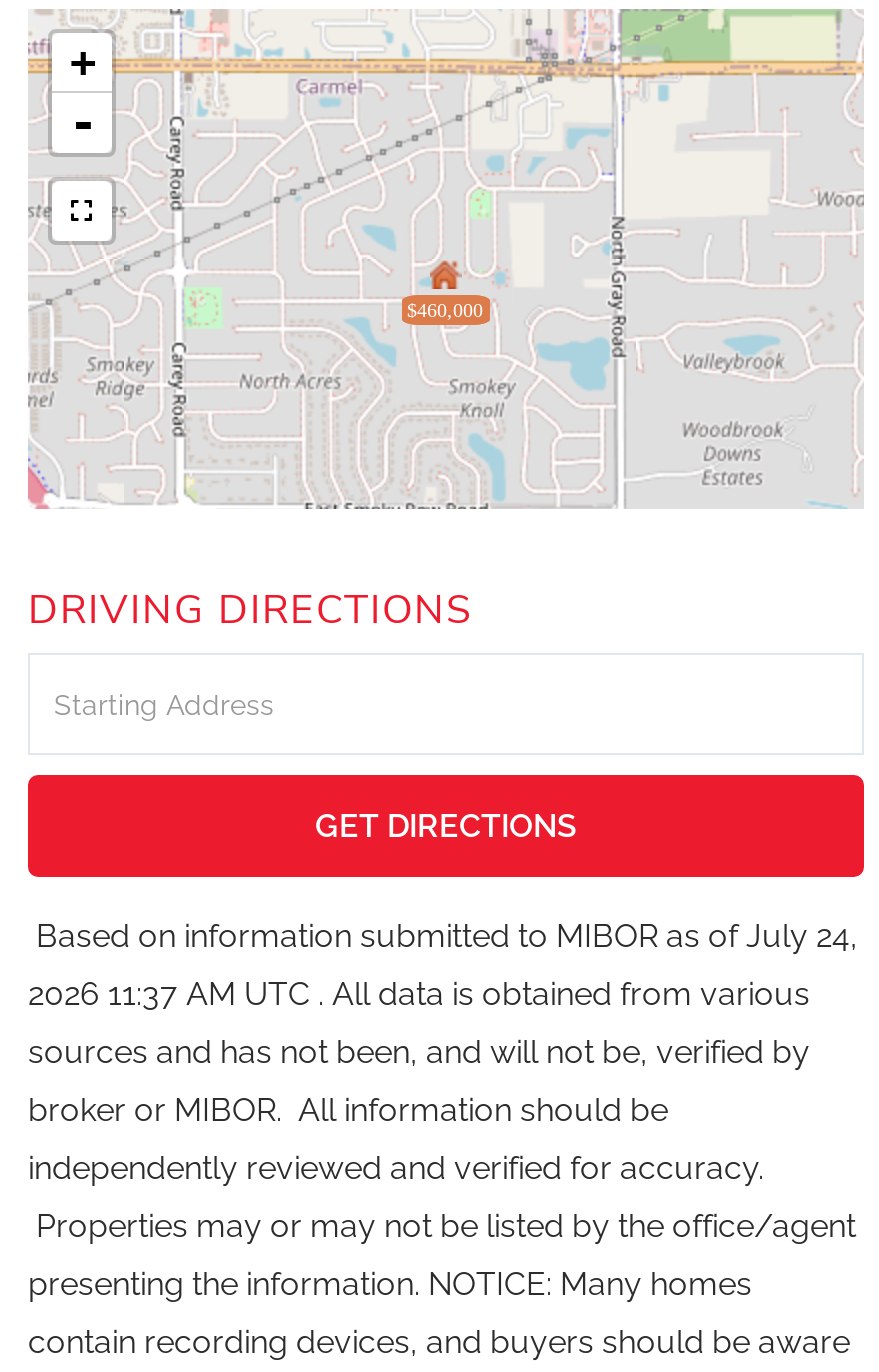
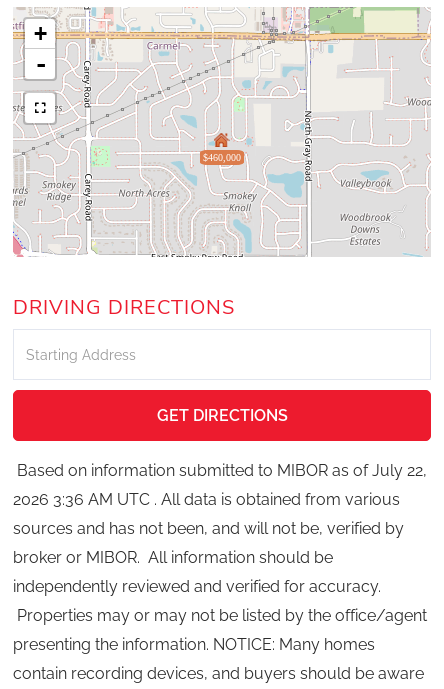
- Based on information submitted to MIBOR as of July 24,
+ Based on information submitted to MIBOR as of July 22,

- 2026 11:37 AM UTC . All data is obtained from various
+ 2026 3:36 AM UTC . All data is obtained from various
